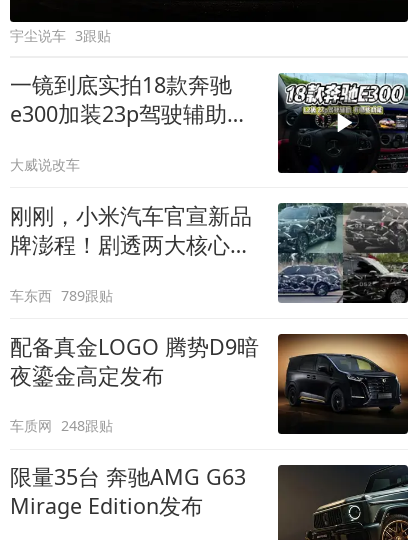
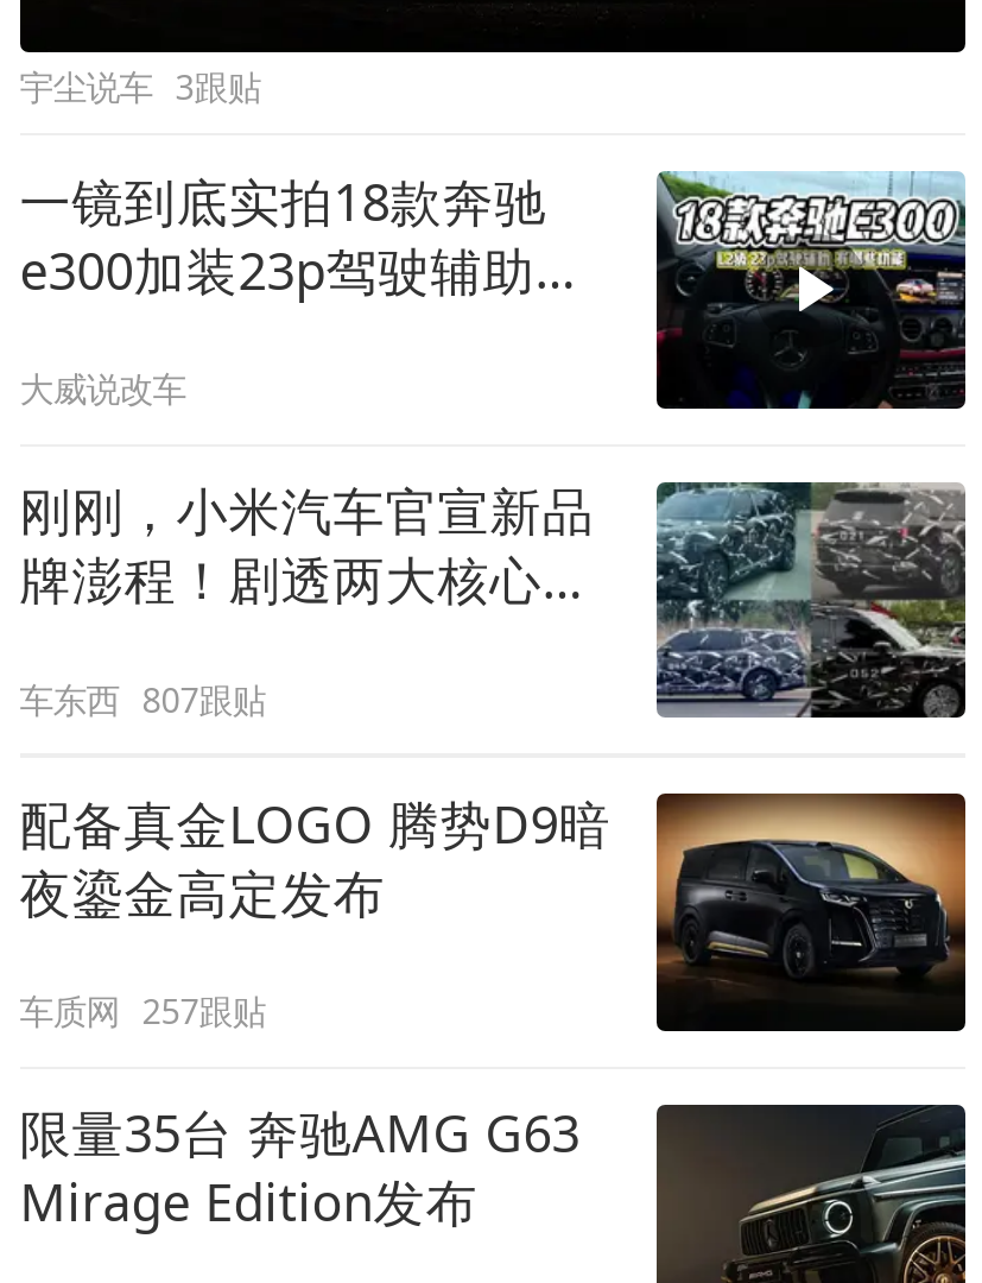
- 车东西 789跟贴
+ 车东西 807跟贴

- 车质网 248跟贴
+ 车质网 257跟贴
